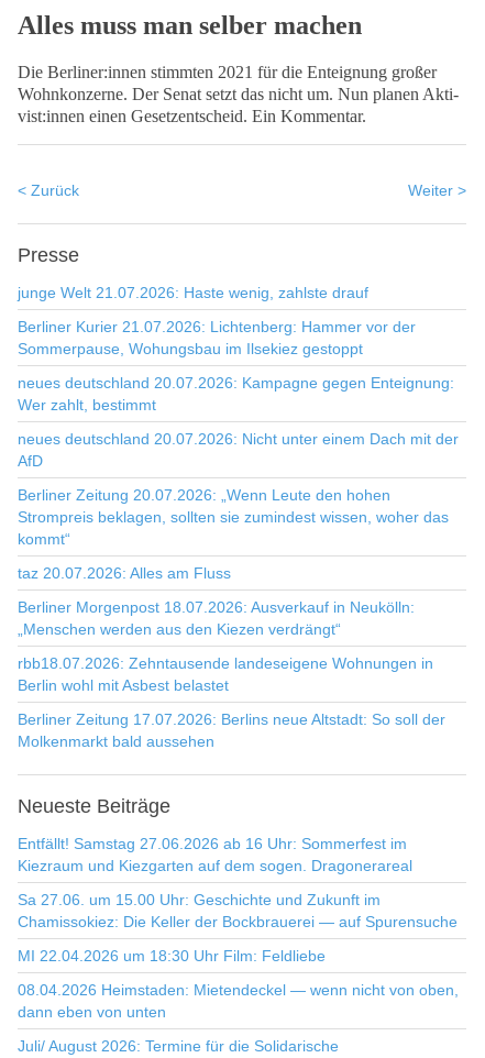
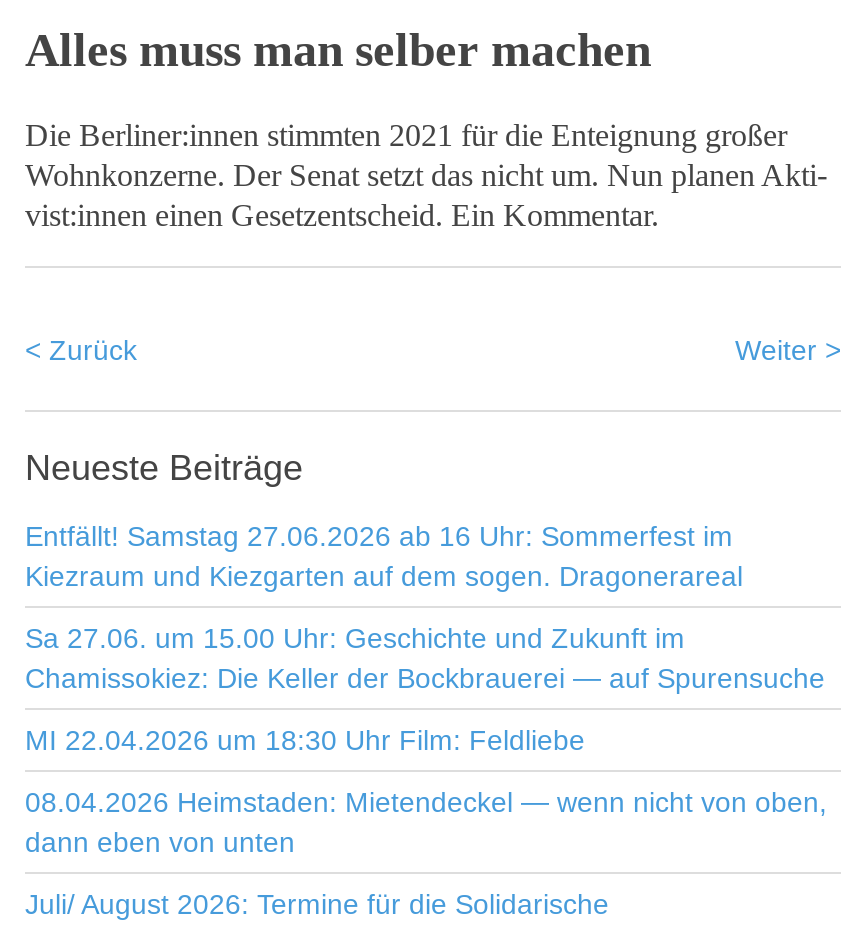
- Presse
- junge Welt 21.07.2026: Haste wenig, zahlste drauf
- Berliner Kurier 21.07.2026: Lichtenberg: Hammer vor der
- Sommerpause, Wohungsbau im Ilsekiez gestoppt
- neues deutschland 20.07.2026: Kampagne gegen Enteignung:
- Wer zahlt, bestimmt
- neues deutschland 20.07.2026: Nicht unter einem Dach mit der
- AfD
- Berliner Zeitung 20.07.2026: „Wenn Leute den hohen
- Strompreis beklagen, sollten sie zumindest wissen, woher das
- kommt“
- taz 20.07.2026: Alles am Fluss
- Berliner Morgenpost 18.07.2026: Ausverkauf in Neukölln:
- „Menschen werden aus den Kiezen verdrängt“
- rbb18.07.2026: Zehntausende landeseigene Wohnungen in
- Berlin wohl mit Asbest belastet
- Berliner Zeitung 17.07.2026: Berlins neue Altstadt: So soll der
- Molkenmarkt bald aussehen
